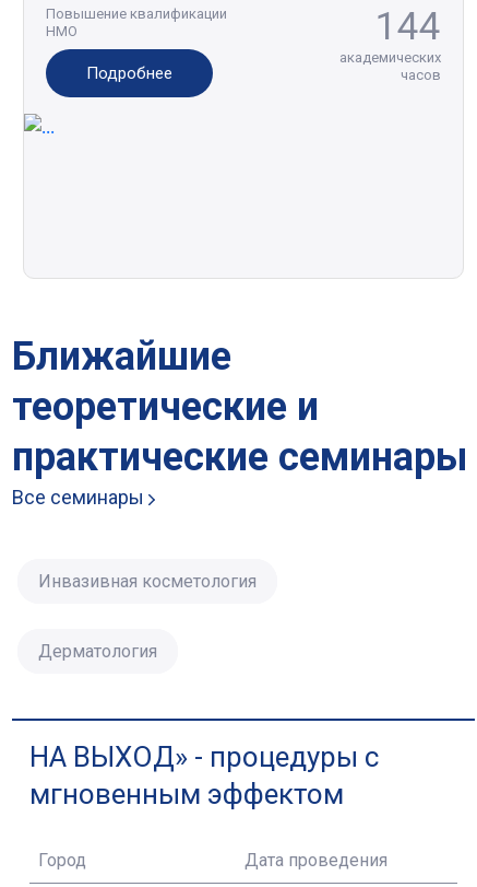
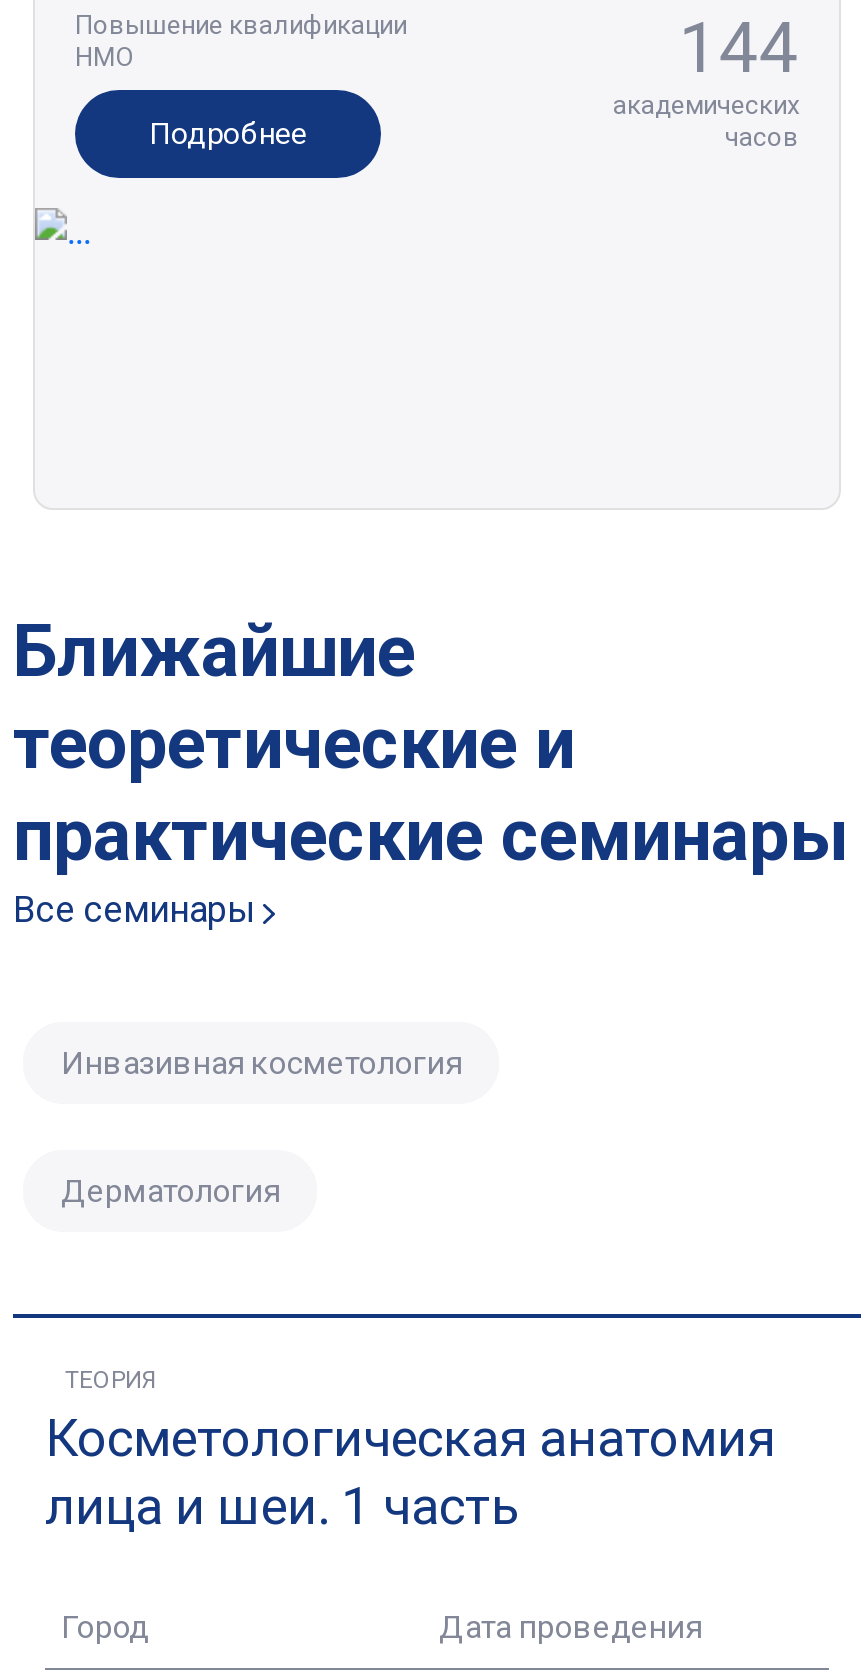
- НА ВЫХОД» - процедуры с
- мгновенным эффектом
+ ТЕОРИЯ
+ Косметологическая анатомия
+ лица и шеи. 1 часть
